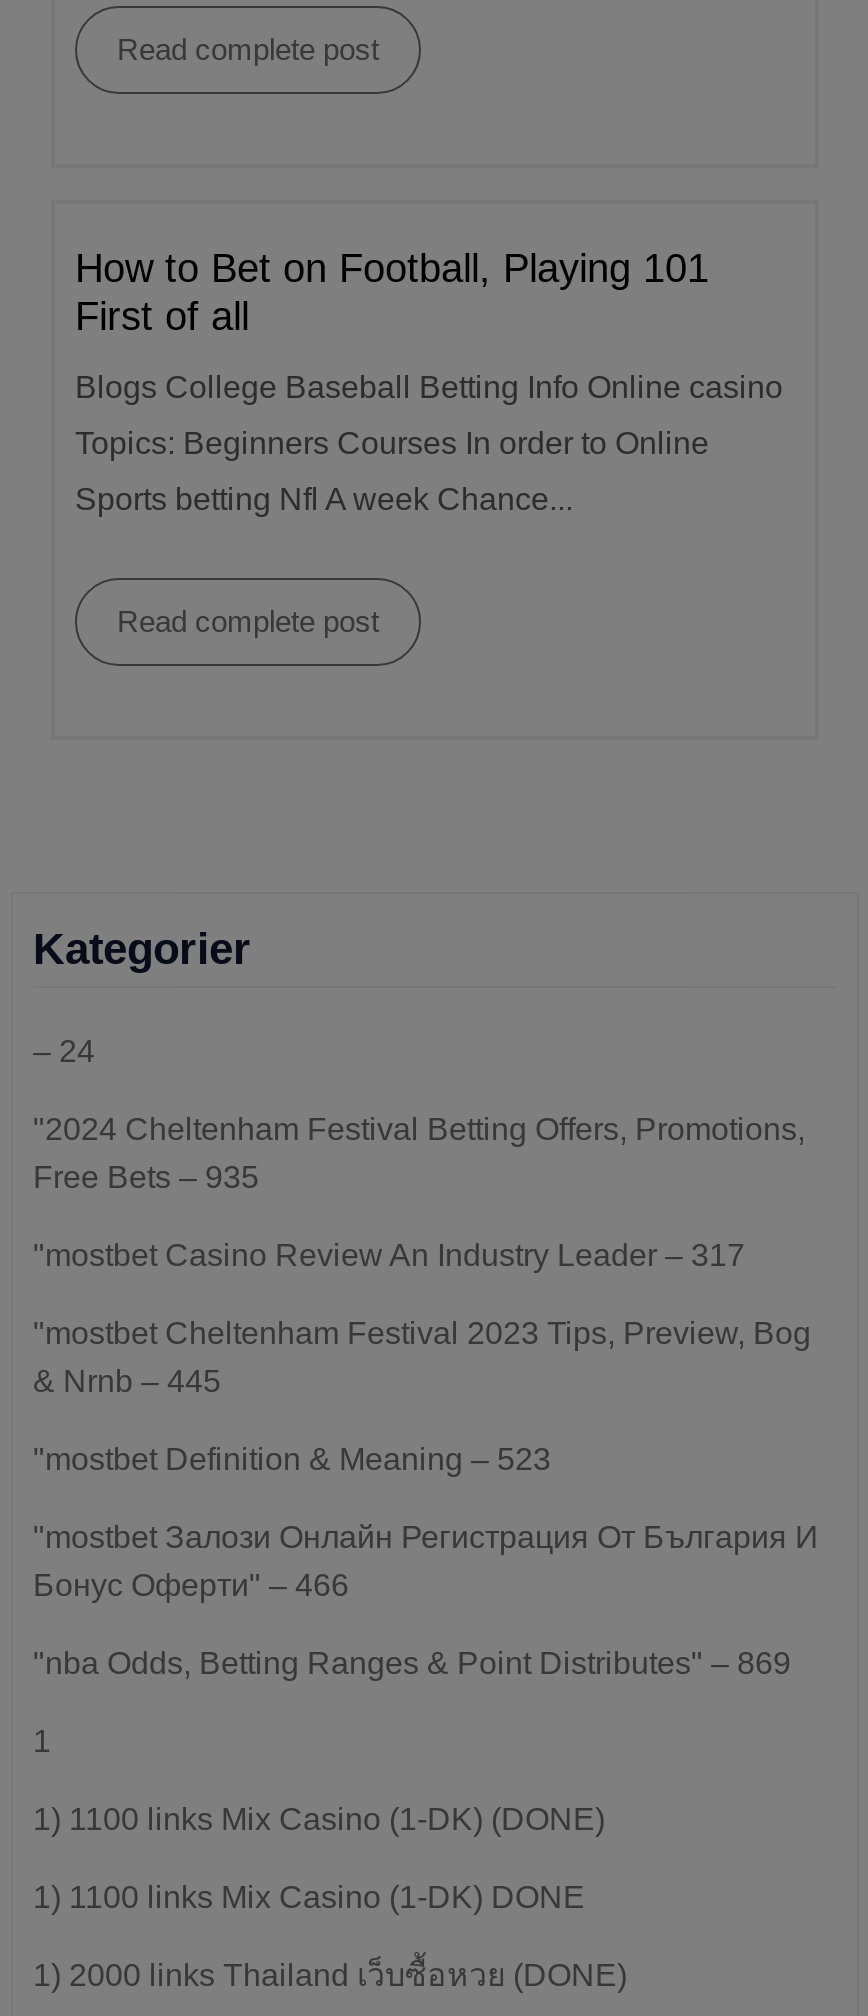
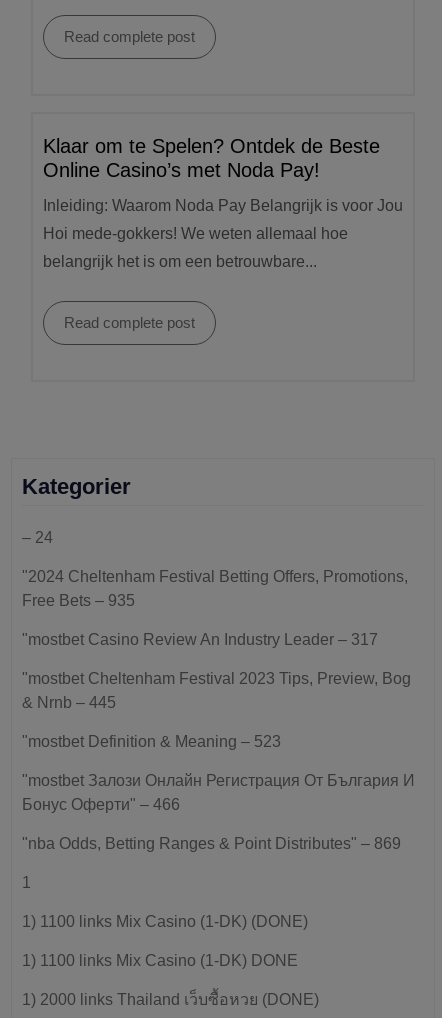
- How to Bet on Football, Playing 101
- First of all
+ Klaar om te Spelen? Ontdek de Beste
+ Online Casino’s met Noda Pay!

- Blogs College Baseball Betting Info Online casino
+ Inleiding: Waarom Noda Pay Belangrijk is voor Jou

- Topics: Beginners Courses In order to Online
+ Hoi mede-gokkers! We weten allemaal hoe

- Sports betting Nfl A week Chance...
+ belangrijk het is om een betrouwbare...
